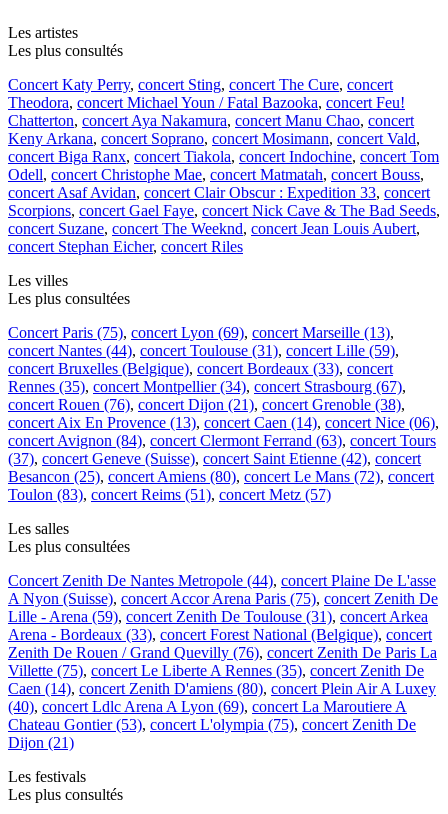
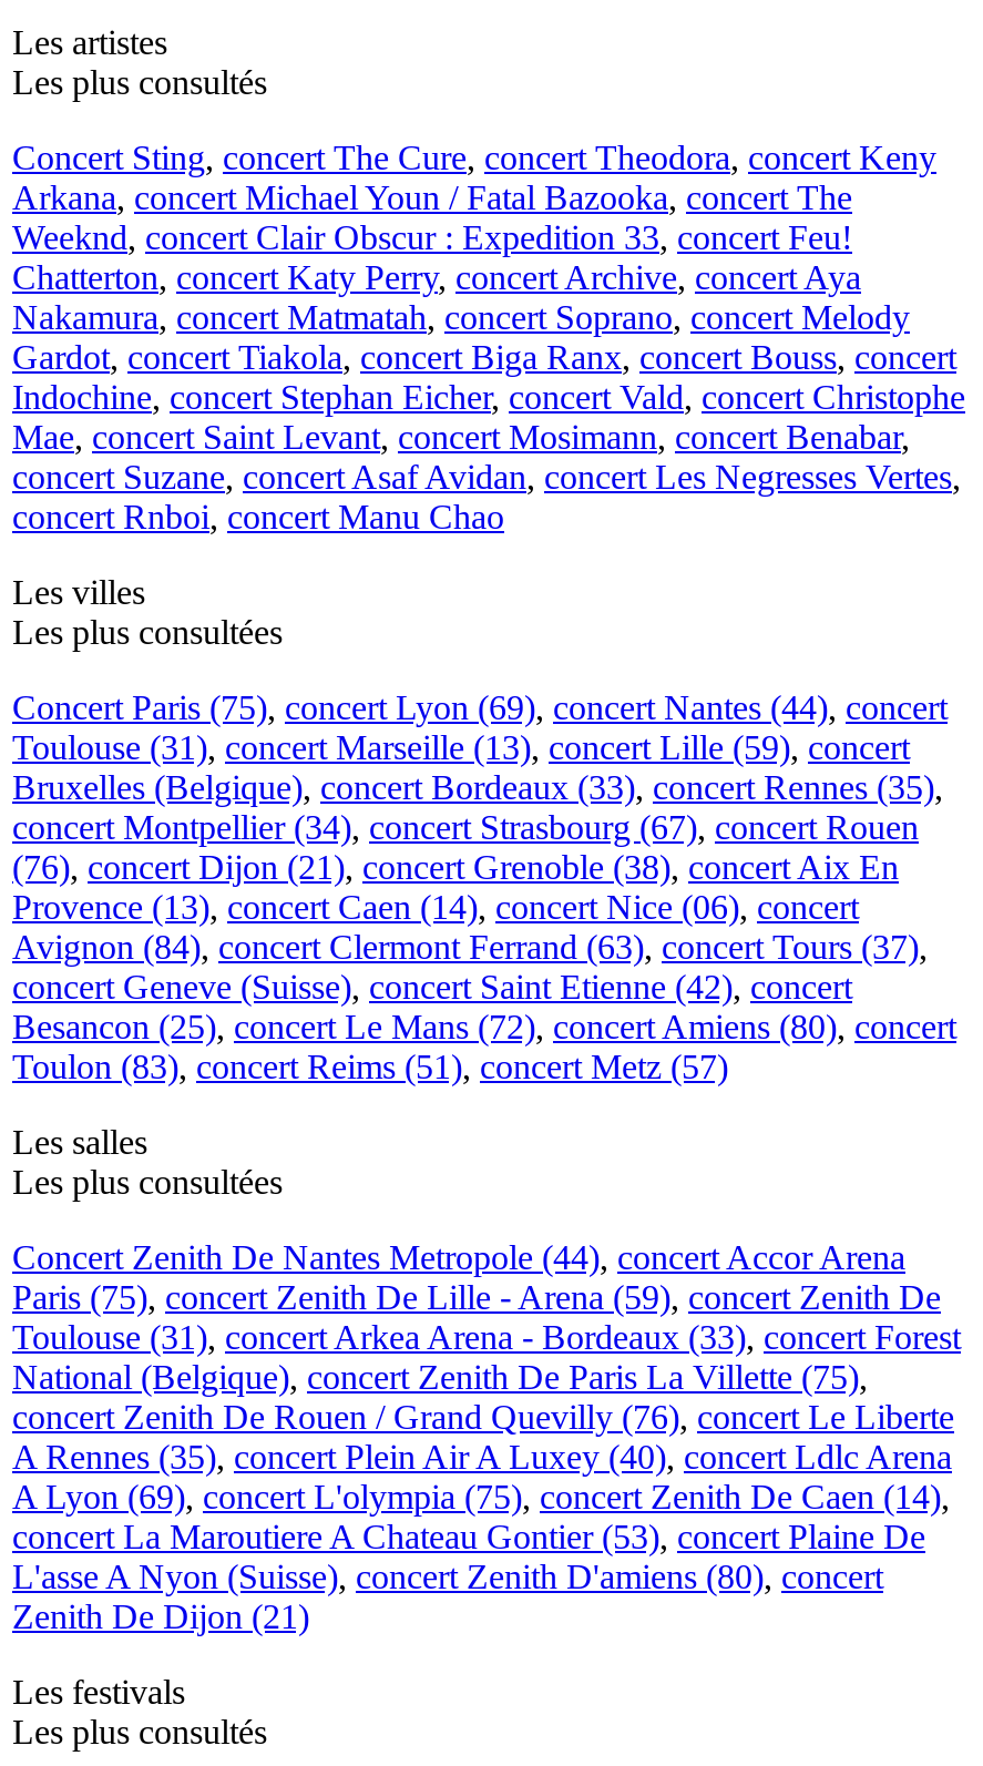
- Concert Katy Perry, concert Sting, concert The Cure, concert
- Theodora, concert Michael Youn / Fatal Bazooka, concert Feu!
- Chatterton, concert Aya Nakamura, concert Manu Chao, concert
- Keny Arkana, concert Soprano, concert Mosimann, concert Vald,
- concert Biga Ranx, concert Tiakola, concert Indochine, concert Tom
- Odell, concert Christophe Mae, concert Matmatah, concert Bouss,
- concert Asaf Avidan, concert Clair Obscur : Expedition 33, concert
- Scorpions, concert Gael Faye, concert Nick Cave & The Bad Seeds,
- concert Suzane, concert The Weeknd, concert Jean Louis Aubert,
- concert Stephan Eicher, concert Riles
+ Concert Sting, concert The Cure, concert Theodora, concert Keny
+ Arkana, concert Michael Youn / Fatal Bazooka, concert The
+ Weeknd, concert Clair Obscur : Expedition 33, concert Feu!
+ Chatterton, concert Katy Perry, concert Archive, concert Aya
+ Nakamura, concert Matmatah, concert Soprano, concert Melody
+ Gardot, concert Tiakola, concert Biga Ranx, concert Bouss, concert
+ Indochine, concert Stephan Eicher, concert Vald, concert Christophe
+ Mae, concert Saint Levant, concert Mosimann, concert Benabar,
+ concert Suzane, concert Asaf Avidan, concert Les Negresses Vertes,
+ concert Rnboi, concert Manu Chao

- Concert Paris (75), concert Lyon (69), concert Marseille (13),
- concert Nantes (44), concert Toulouse (31), concert Lille (59),
- concert Bruxelles (Belgique), concert Bordeaux (33), concert
- Rennes (35), concert Montpellier (34), concert Strasbourg (67),
- concert Rouen (76), concert Dijon (21), concert Grenoble (38),
- concert Aix En Provence (13), concert Caen (14), concert Nice (06),
- concert Avignon (84), concert Clermont Ferrand (63), concert Tours
- (37), concert Geneve (Suisse), concert Saint Etienne (42), concert
- Besancon (25), concert Amiens (80), concert Le Mans (72), concert
+ Concert Paris (75), concert Lyon (69), concert Nantes (44), concert
+ Toulouse (31),concert Marseille (13), concert Lille (59), concert
+ Bruxelles (Belgique), concert Bordeaux (33), concert Rennes (35),
+ concert Montpellier (34), concert Strasbourg (67), concert Rouen
+ (76), concert Dijon (21), concert Grenoble (38), concert Aix En
+ Provence (13), concert Caen (14), concert Nice (06), concert
+ Avignon (84), concert Clermont Ferrand (63), concert Tours (37),
+ concert Geneve (Suisse), concert Saint Etienne (42), concert
+ Besancon (25), concert Le Mans (72), concert Amiens (80), concert

- Concert Zenith De Nantes Metropole (44), concert Plaine De L'asse
- A Nyon (Suisse), concert Accor Arena Paris (75), concert Zenith De
- Lille - Arena (59), concert Zenith De Toulouse (31), concert Arkea
- Arena - Bordeaux (33), concert Forest National (Belgique), concert
- Zenith De Rouen / Grand Quevilly (76), concert Zenith De Paris La
- Villette (75), concert Le Liberte A Rennes (35), concert Zenith De
- Caen (14), concert Zenith D'amiens (80), concert Plein Air A Luxey
- (40), concert Ldlc Arena A Lyon (69), concert La Maroutiere A
- Chateau Gontier (53), concert L'olympia (75), concert Zenith De
- Dijon (21)
+ Concert Zenith De Nantes Metropole (44), concert Accor Arena
+ Paris (75), concert Zenith De Lille - Arena (59), concert Zenith De
+ Toulouse (31), concert Arkea Arena - Bordeaux (33), concert Forest
+ National (Belgique), concert Zenith De Paris La Villette (75),
+ concert Zenith De Rouen / Grand Quevilly (76), concert Le Liberte
+ A Rennes (35), concert Plein Air A Luxey (40), concert Ldlc Arena
+ A Lyon (69), concert L'olympia (75), concert Zenith De Caen (14),
+ concert La Maroutiere A Chateau Gontier (53), concert Plaine De
+ L'asse A Nyon (Suisse), concert Zenith D'amiens (80), concert
+ Zenith De Dijon (21)
